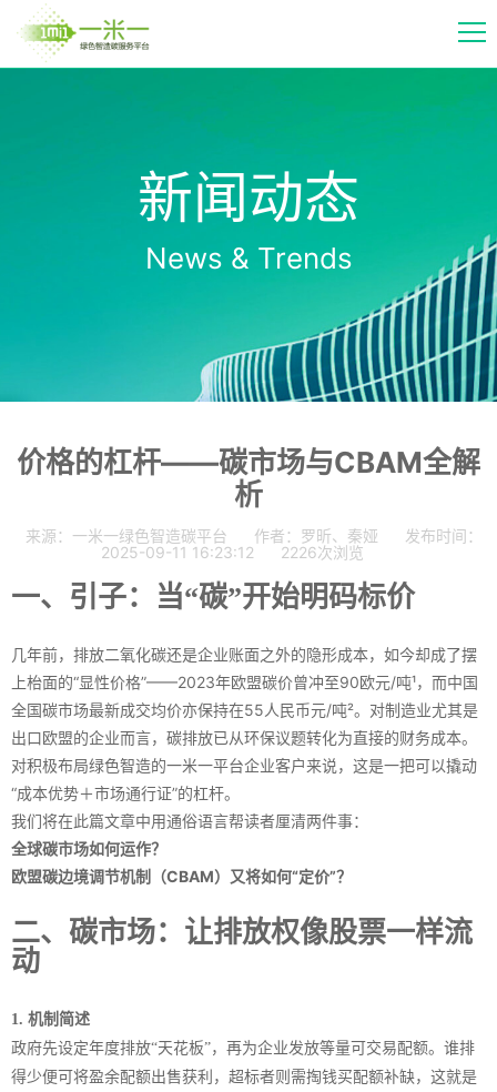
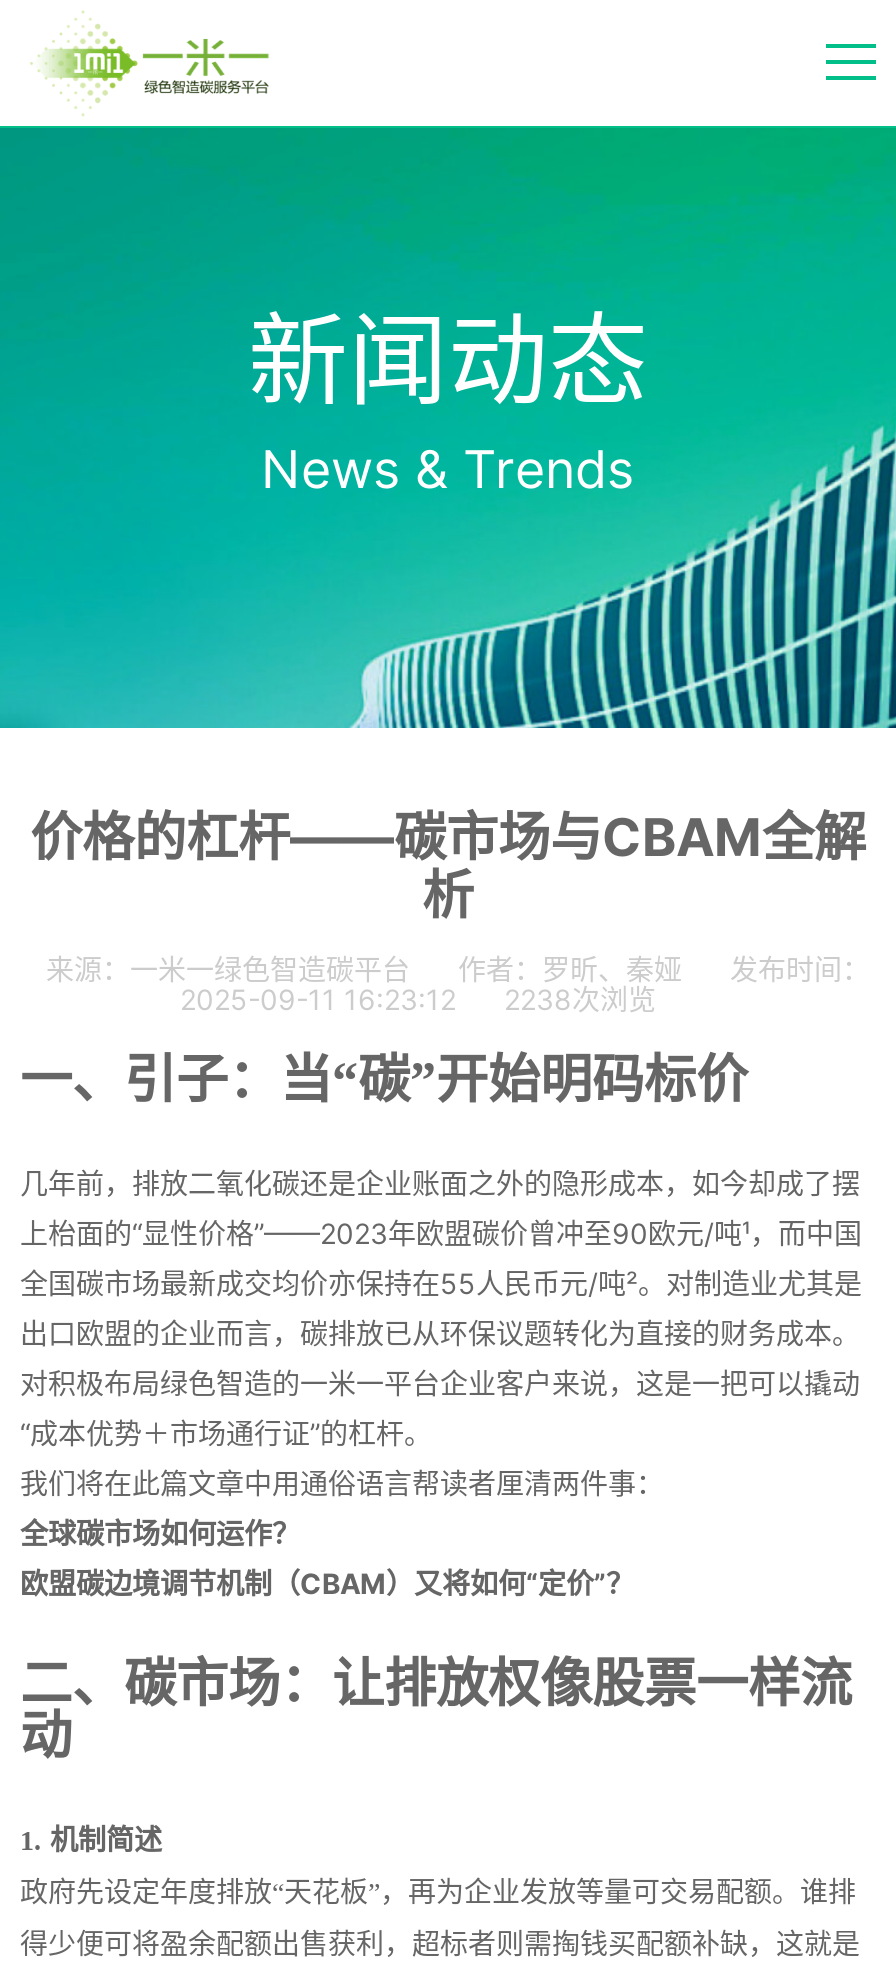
- 2025-09-11 16:23:12 2226次浏览
+ 2025-09-11 16:23:12 2238次浏览
